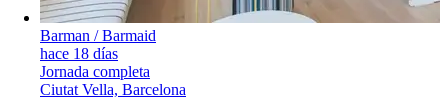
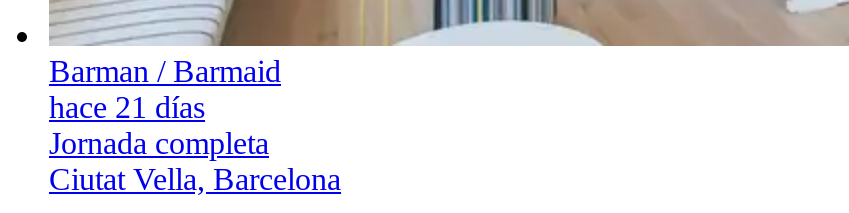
- hace 18 días
+ hace 21 días
